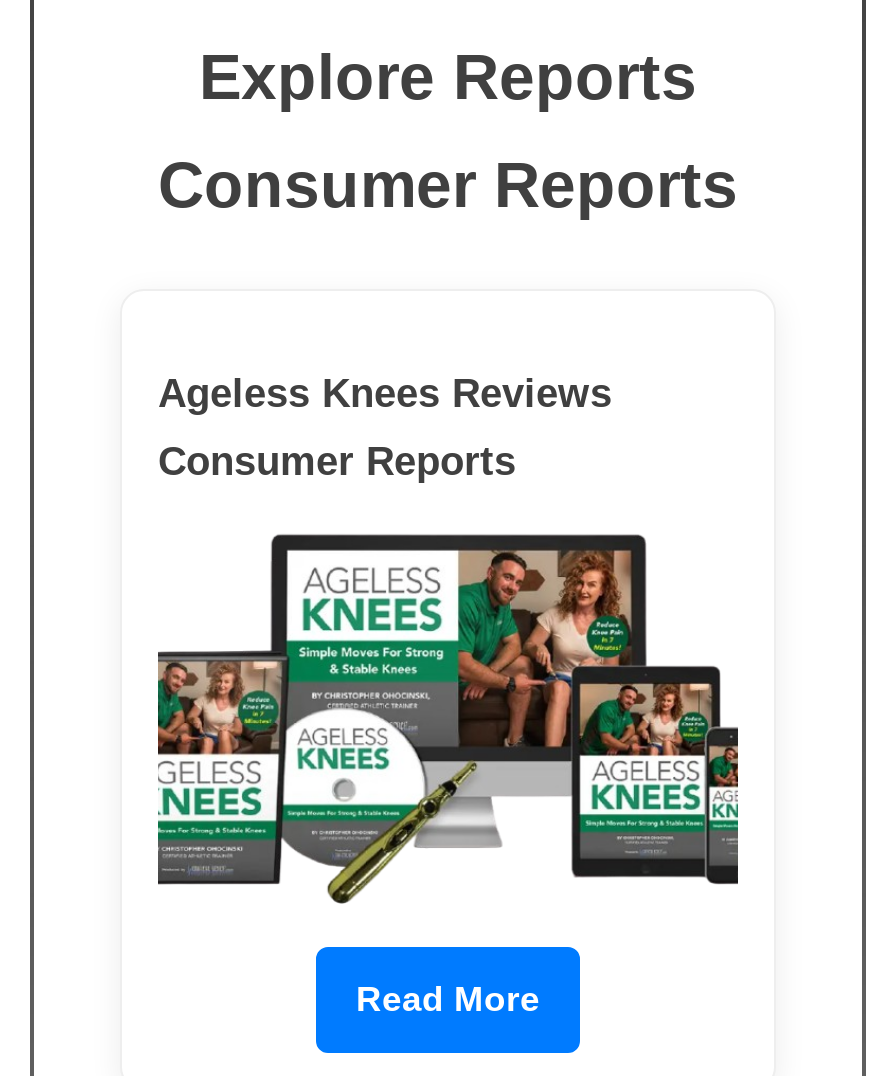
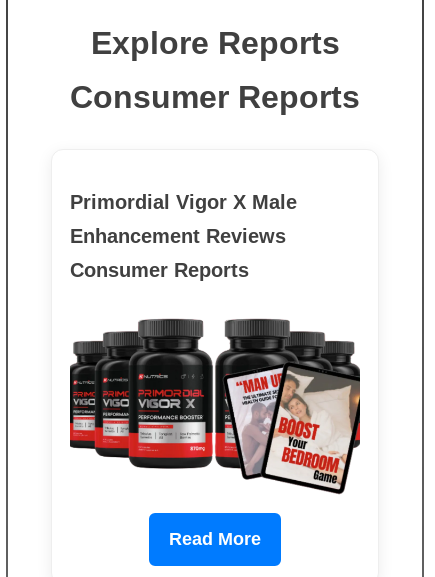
- Ageless Knees Reviews
+ Primordial Vigor X Male
+ Enhancement Reviews

- [image]
+ [image]
